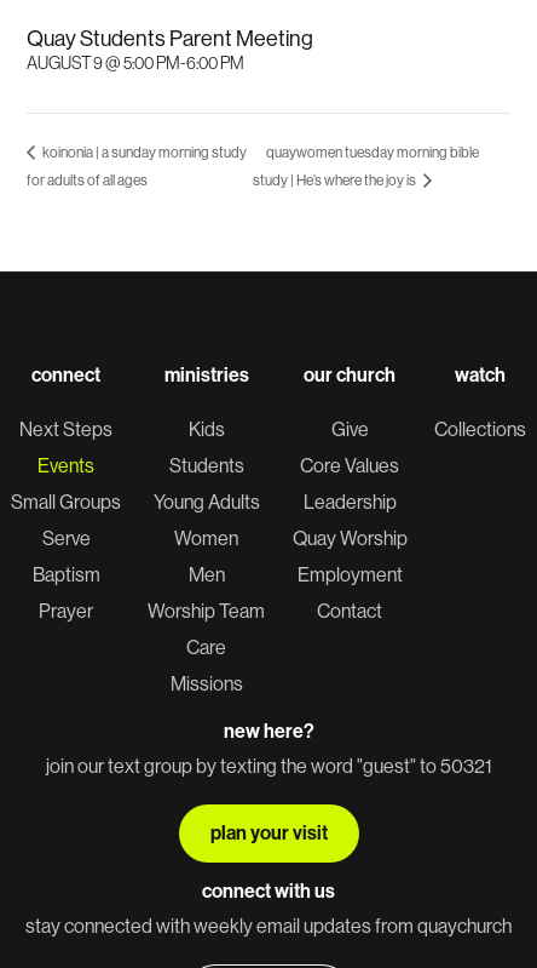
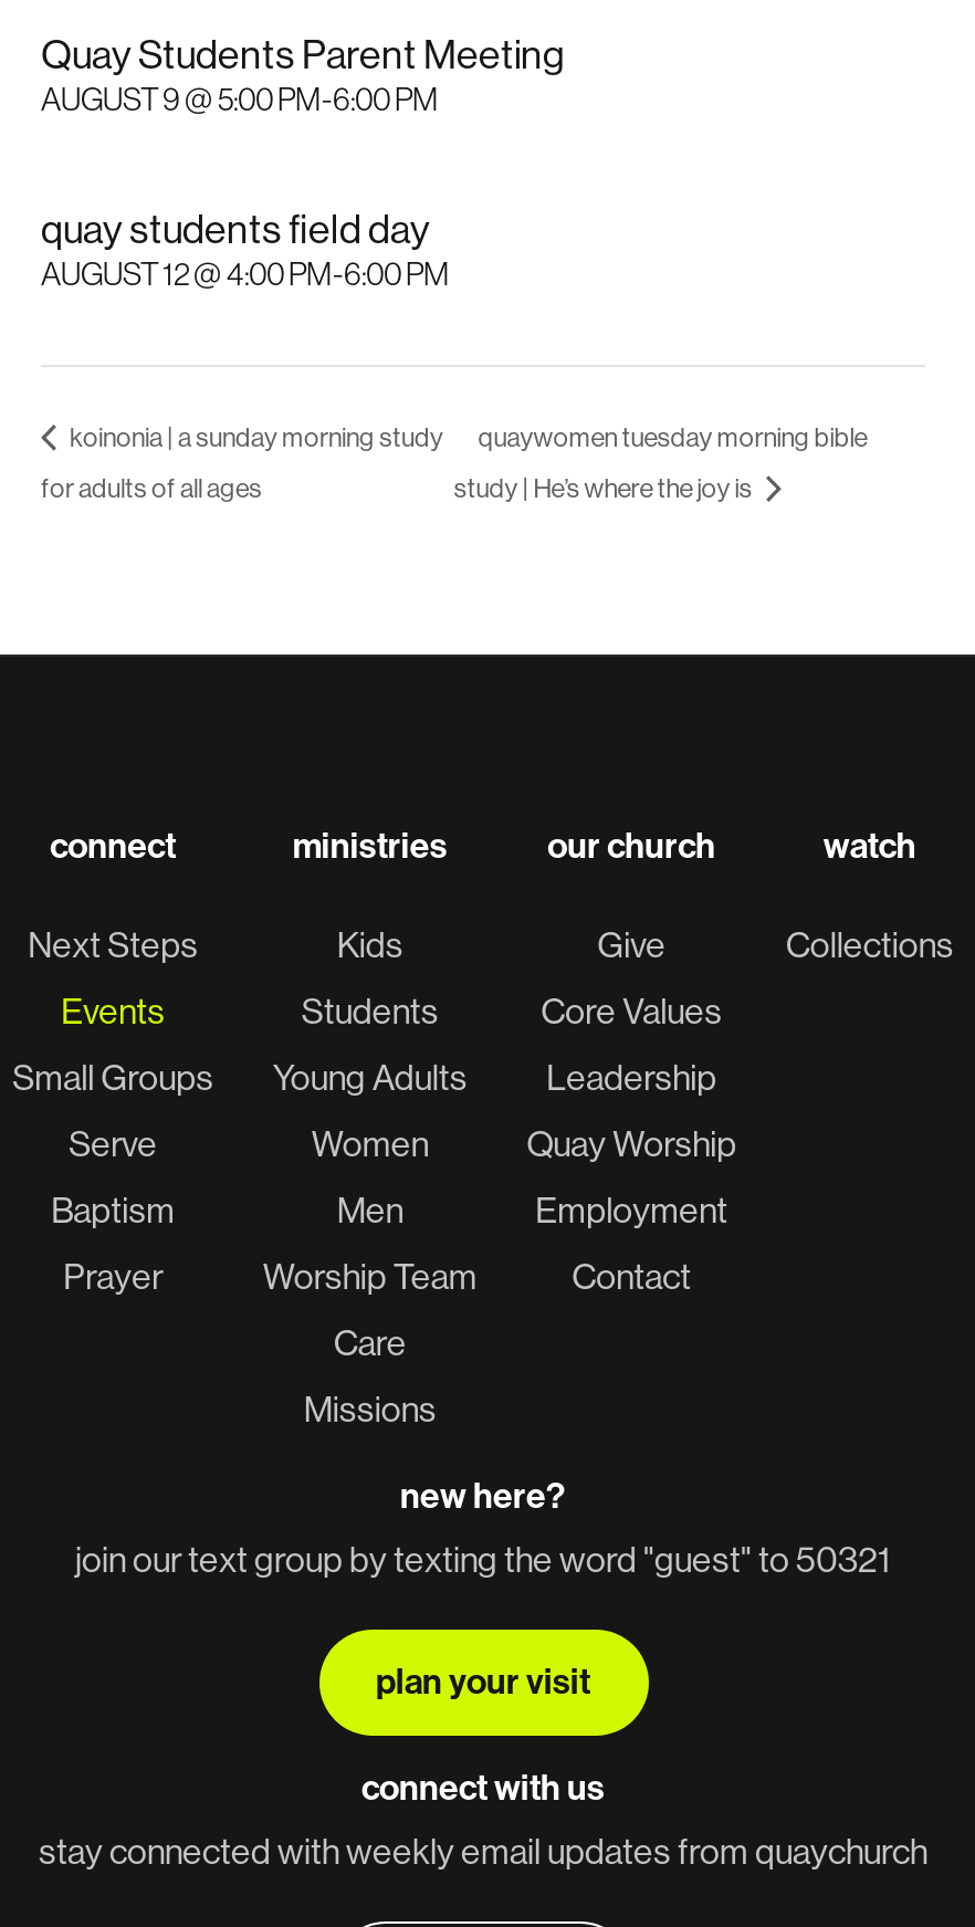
+ quay students field day
+ AUGUST 12 @ 4:00 PM-6:00 PM
